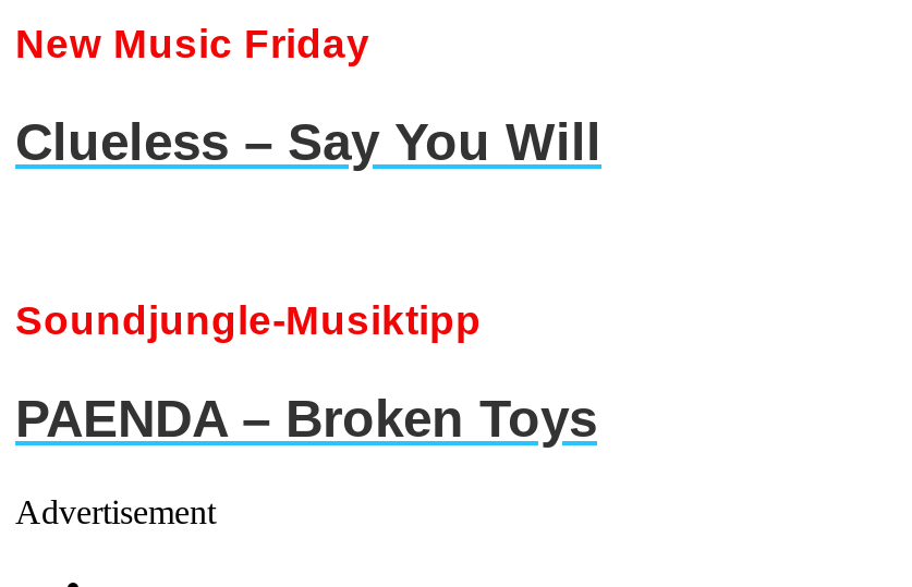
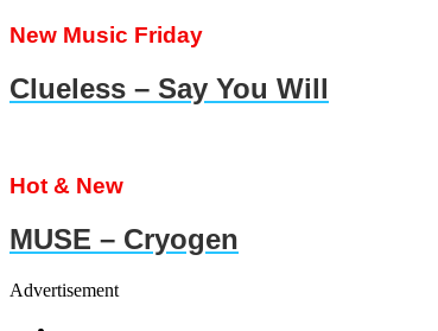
- Soundjungle-Musiktipp
+ Hot & New

- PAENDA – Broken Toys
+ MUSE – Cryogen
